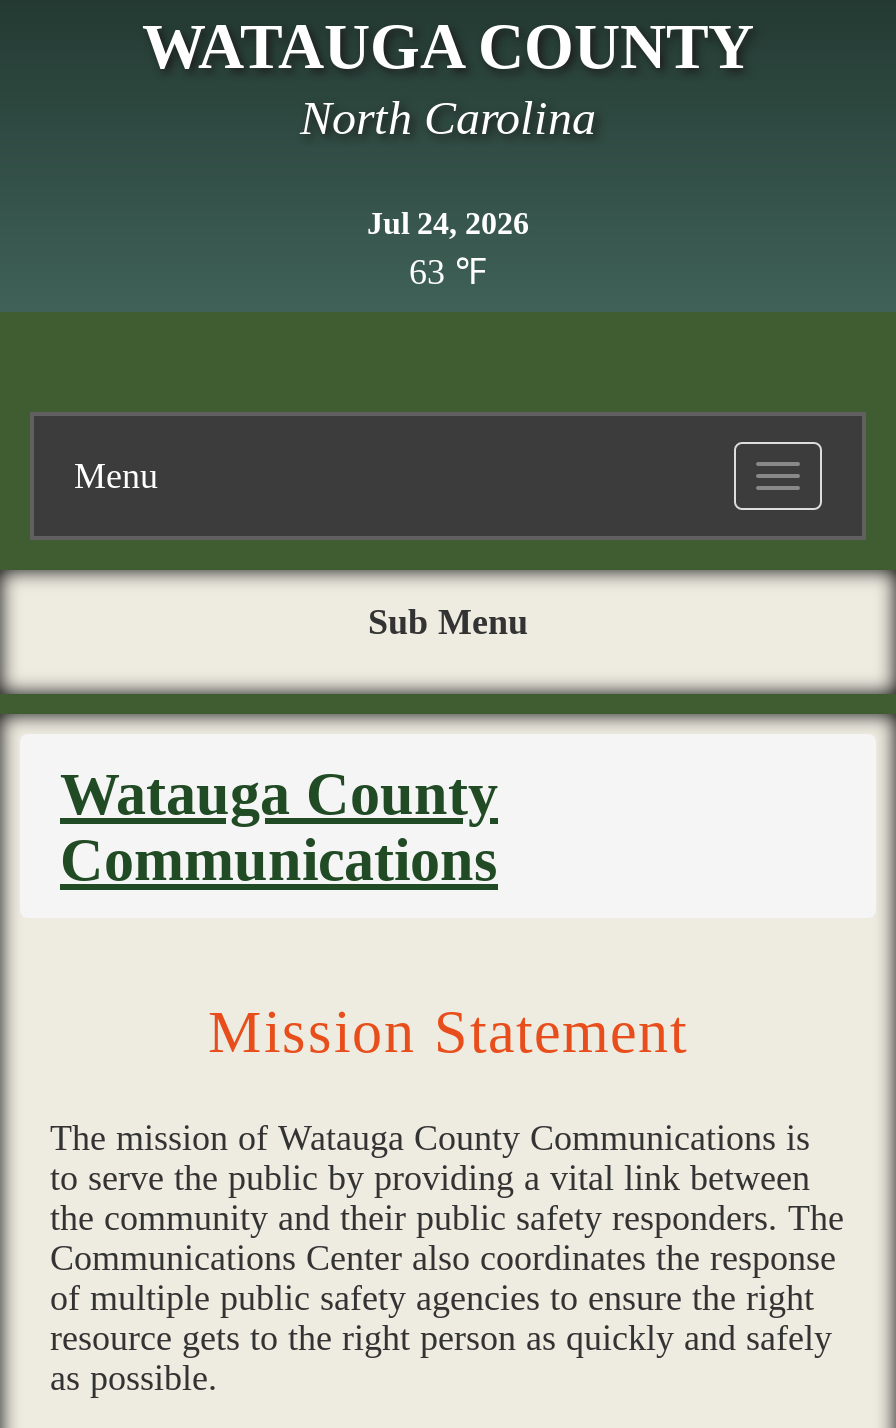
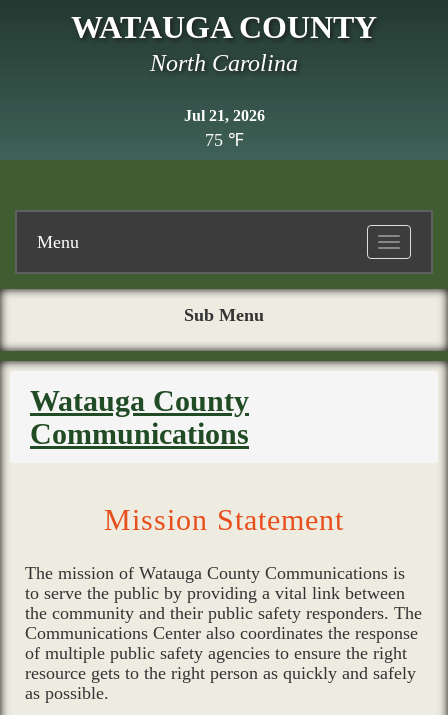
- Jul 24, 2026
+ Jul 21, 2026

- 63 ℉
+ 75 ℉
